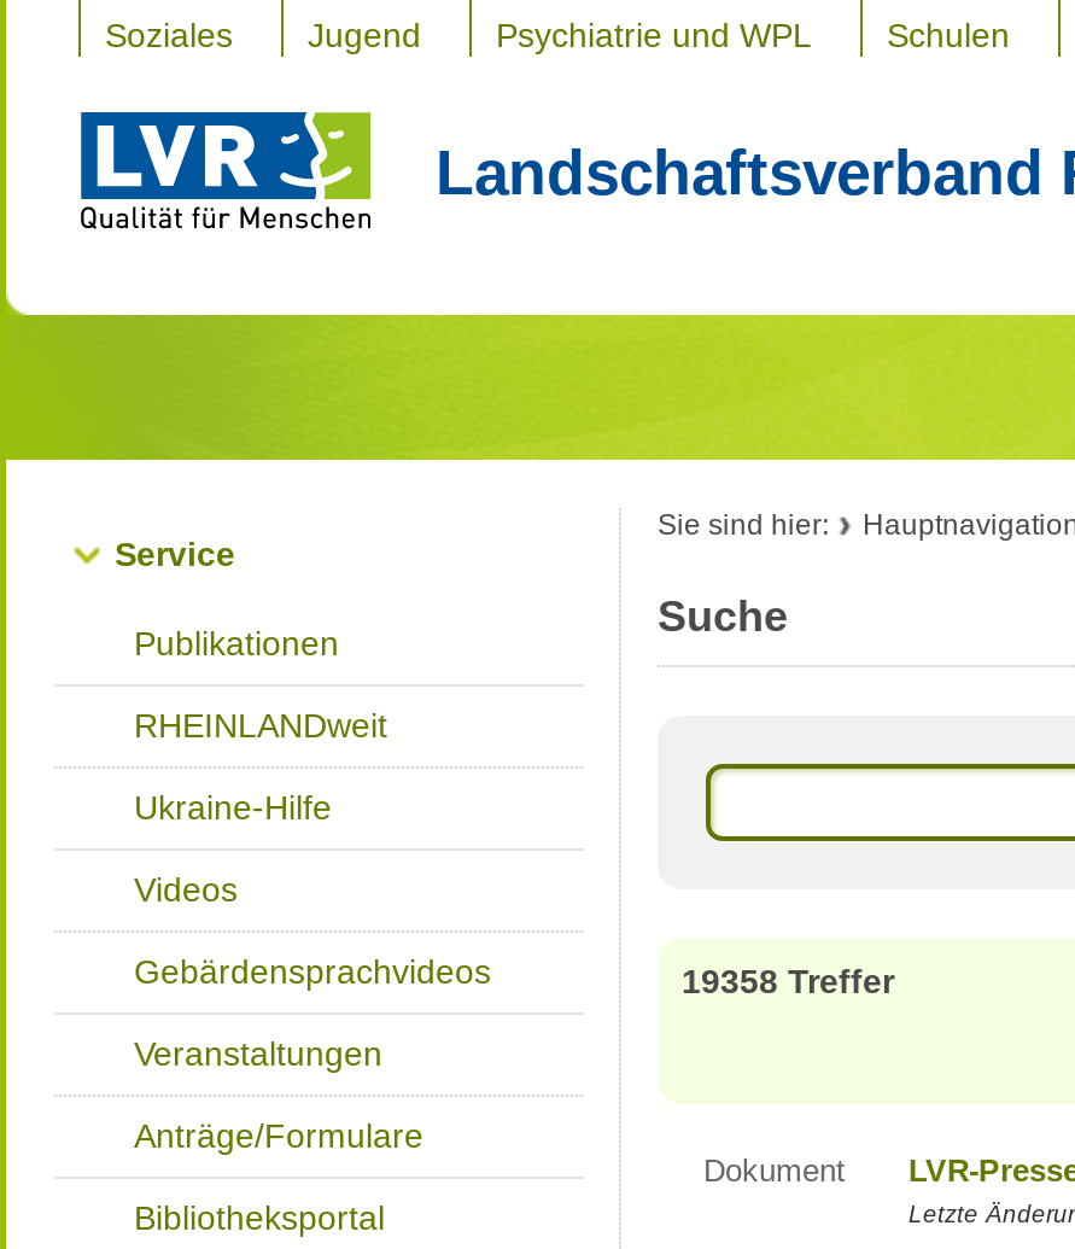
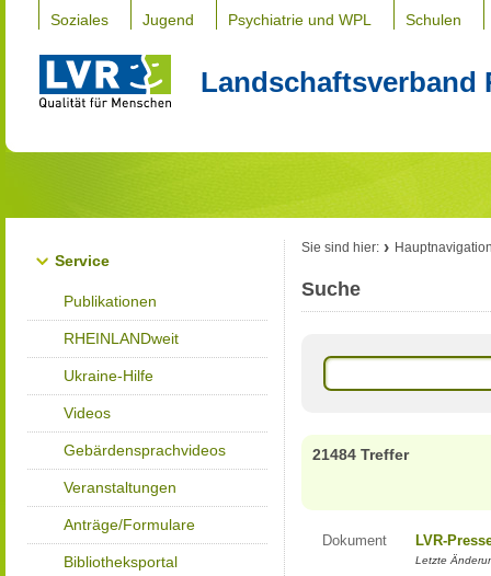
- 19358 Treffer
+ 21484 Treffer
